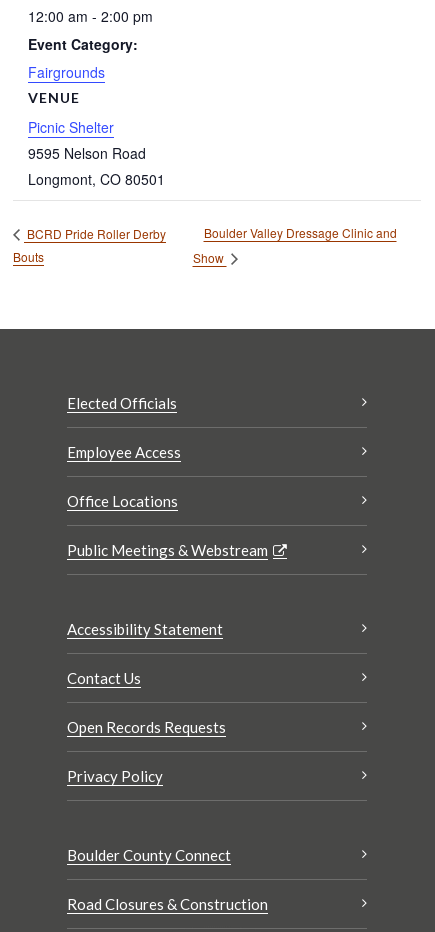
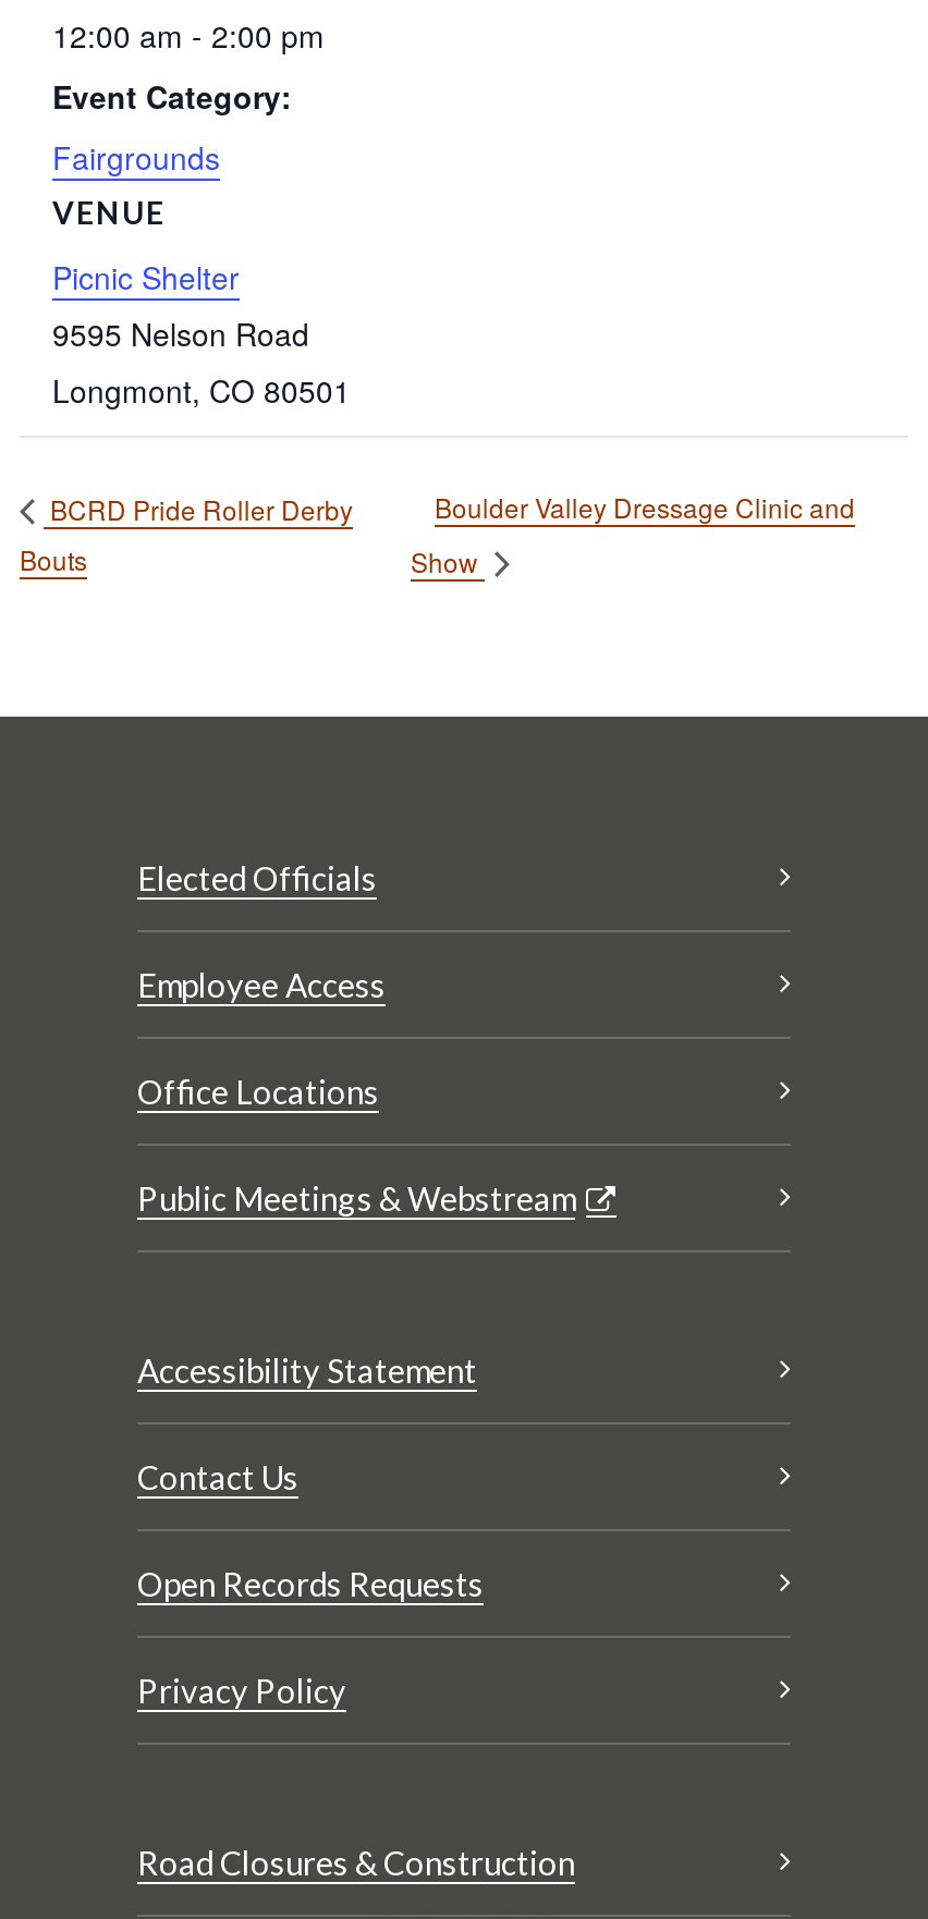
- Boulder County Connect
